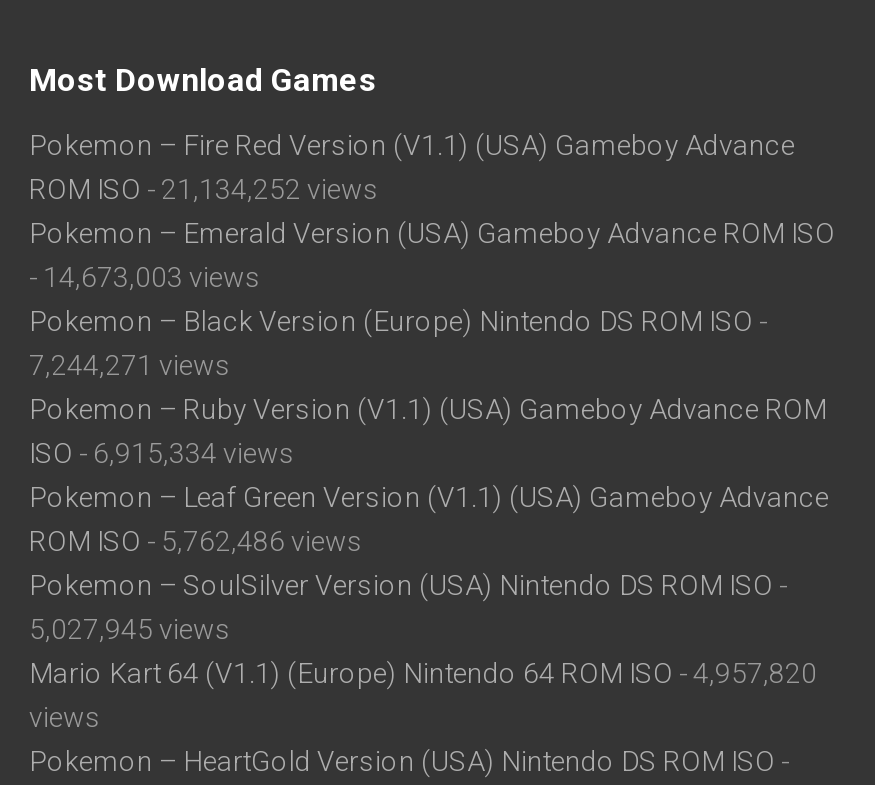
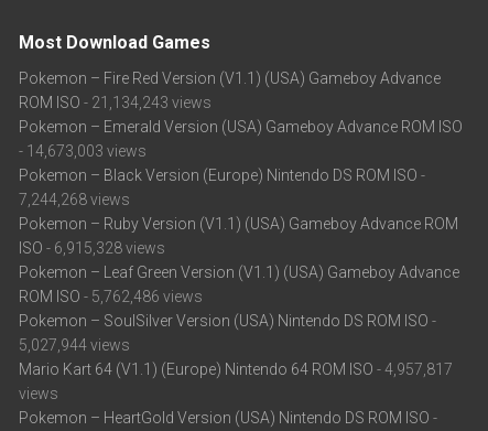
- ROM ISO - 21,134,252 views
+ ROM ISO - 21,134,243 views

- 7,244,271 views
+ 7,244,268 views

- ISO - 6,915,334 views
+ ISO - 6,915,328 views

- 5,027,945 views
+ 5,027,944 views

- Mario Kart 64 (V1.1) (Europe) Nintendo 64 ROM ISO - 4,957,820
+ Mario Kart 64 (V1.1) (Europe) Nintendo 64 ROM ISO - 4,957,817
